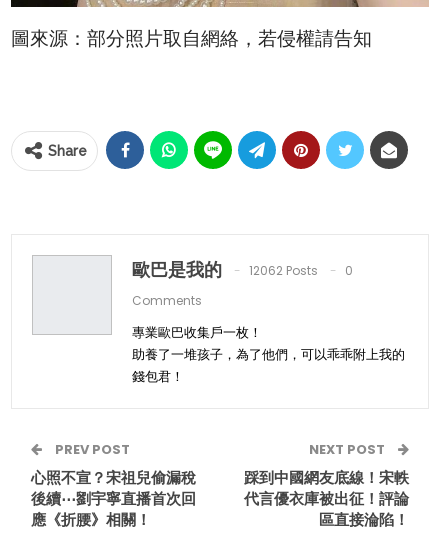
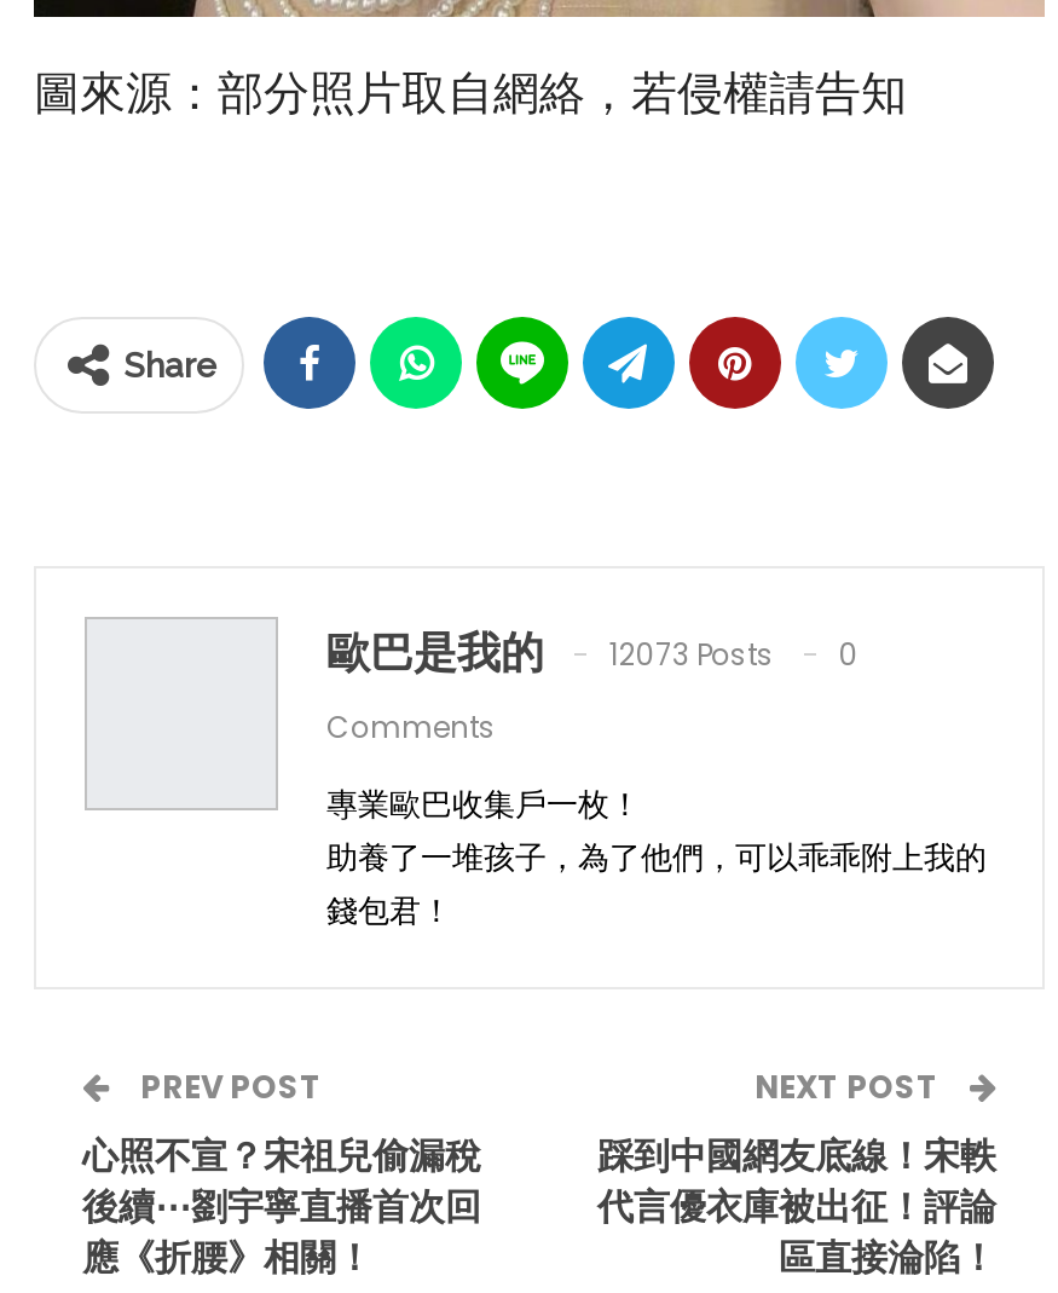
- 歐巴是我的 12062 Posts 0
+ 歐巴是我的 12073 Posts 0
